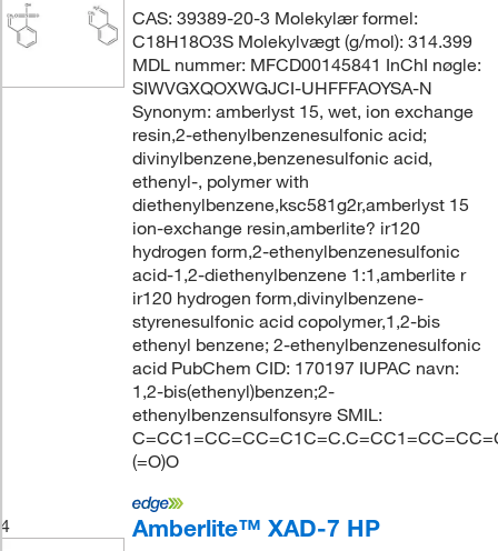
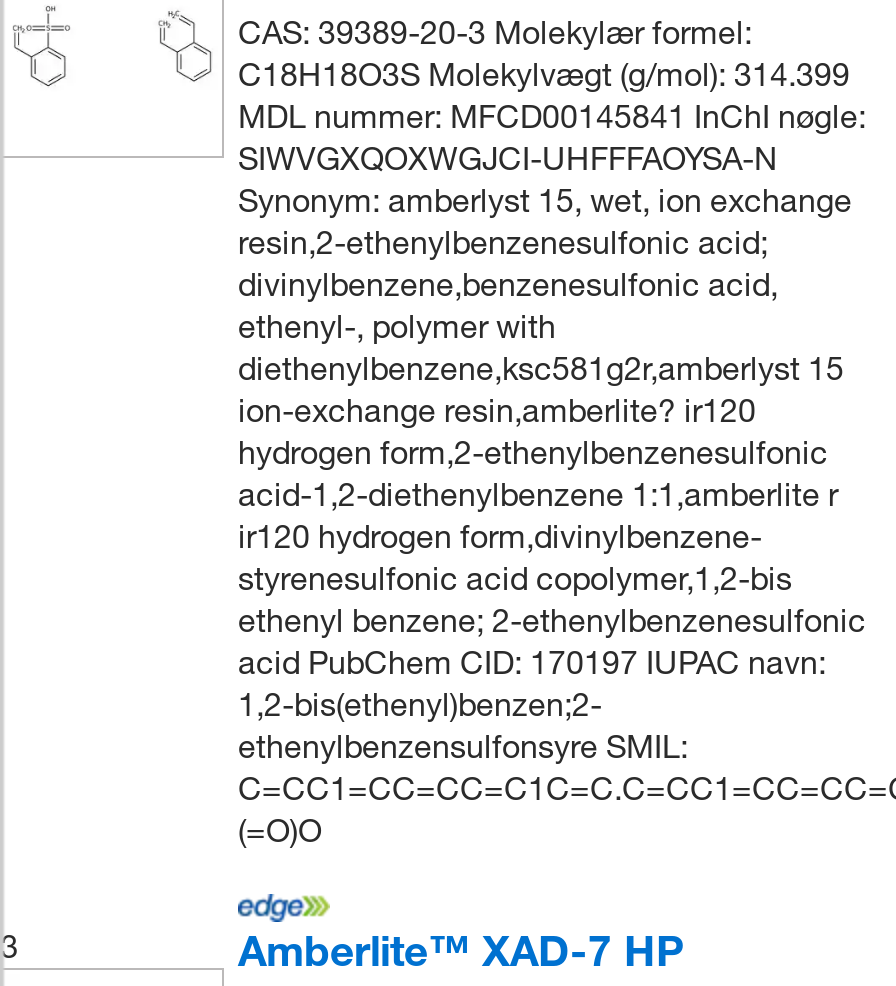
- 4
+ 3
